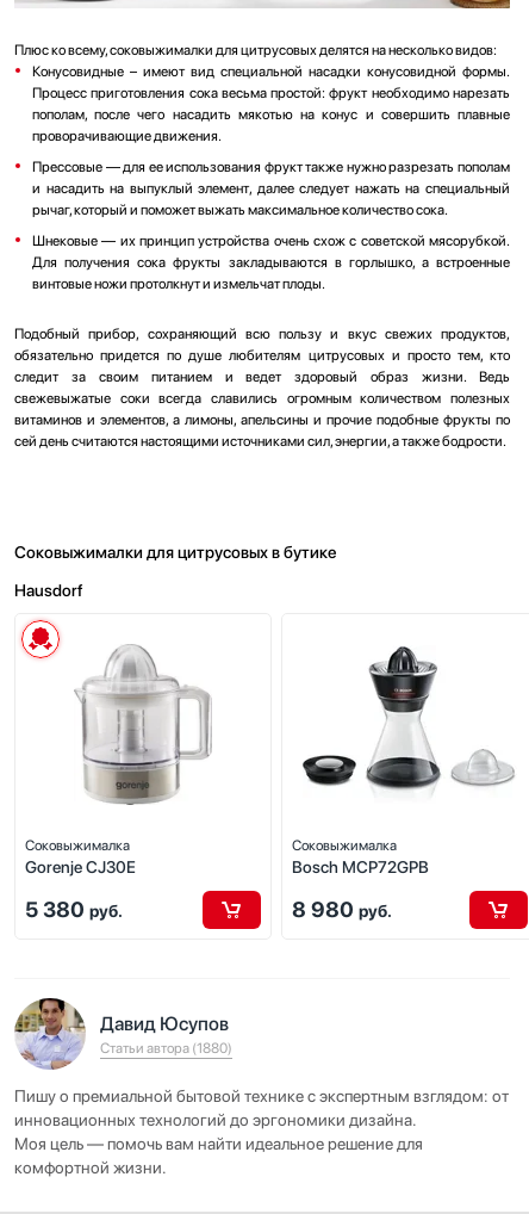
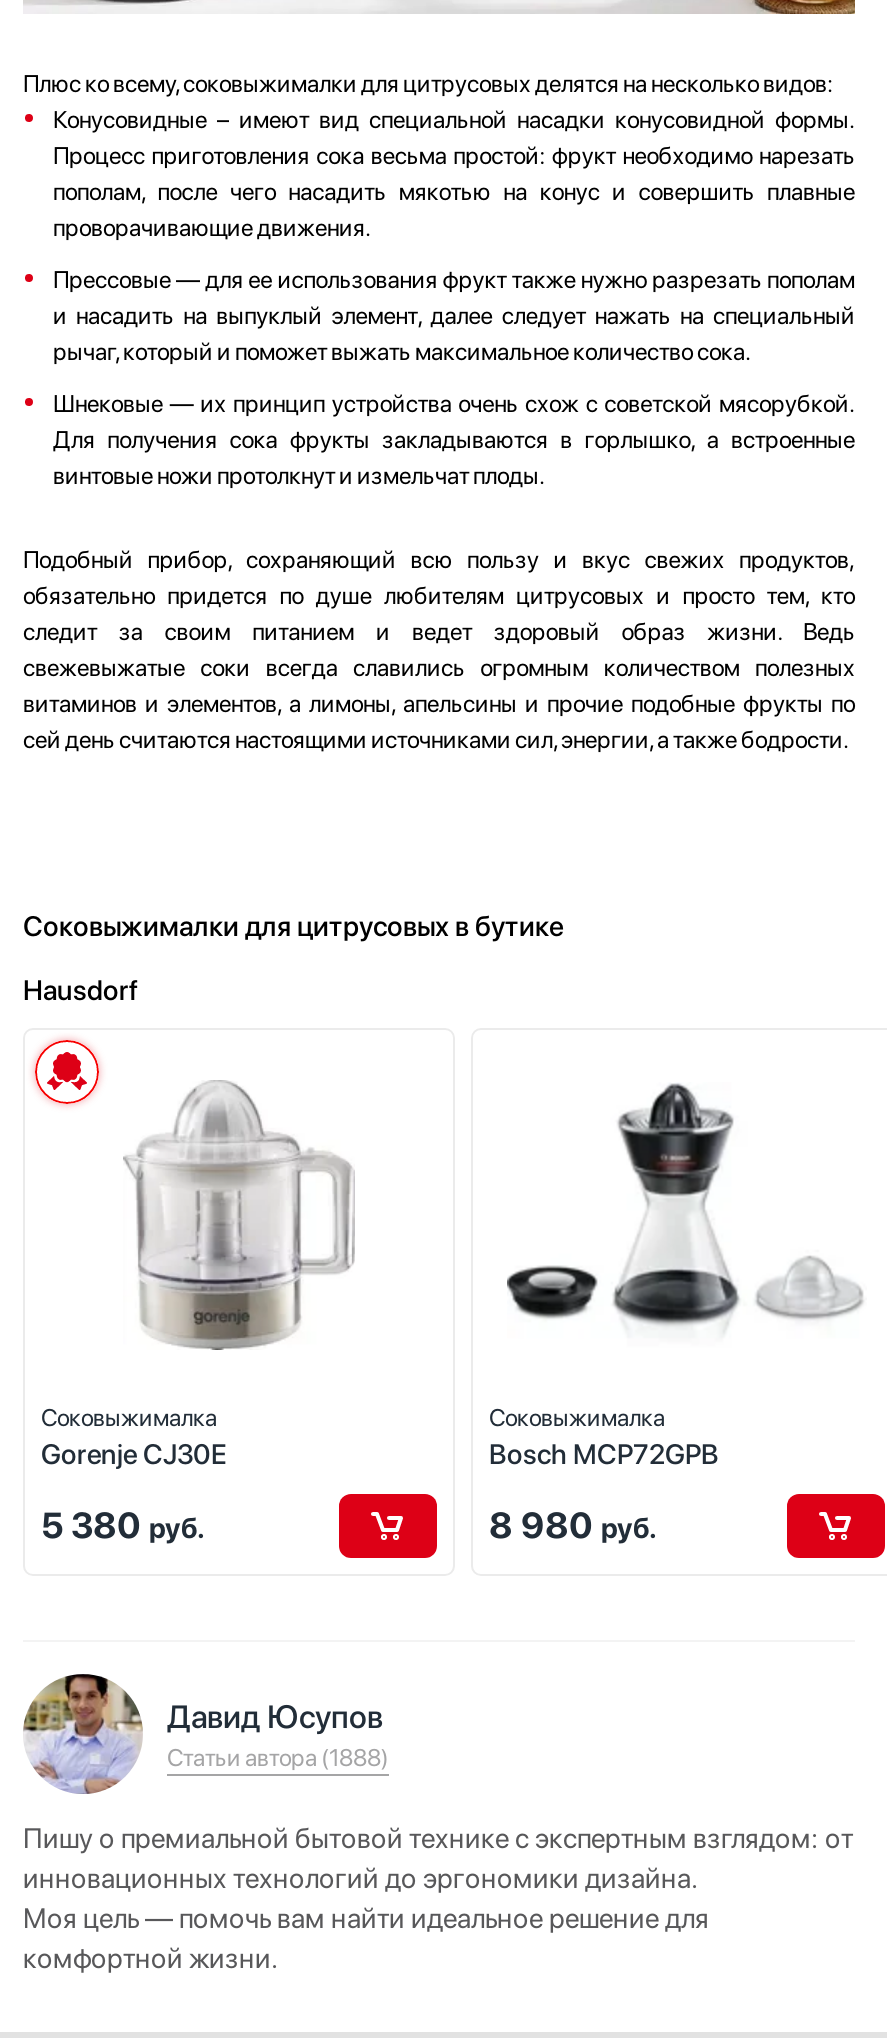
- Статьи автора (1880)
+ Статьи автора (1888)
